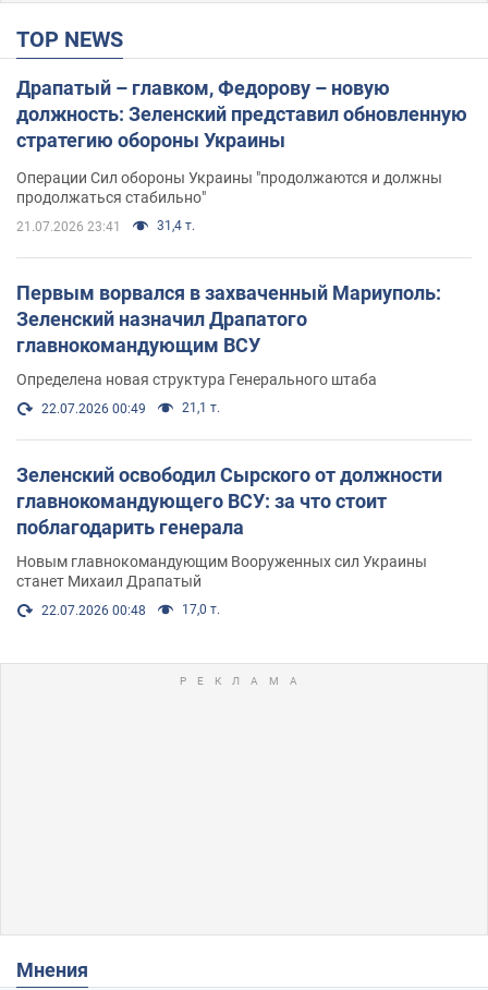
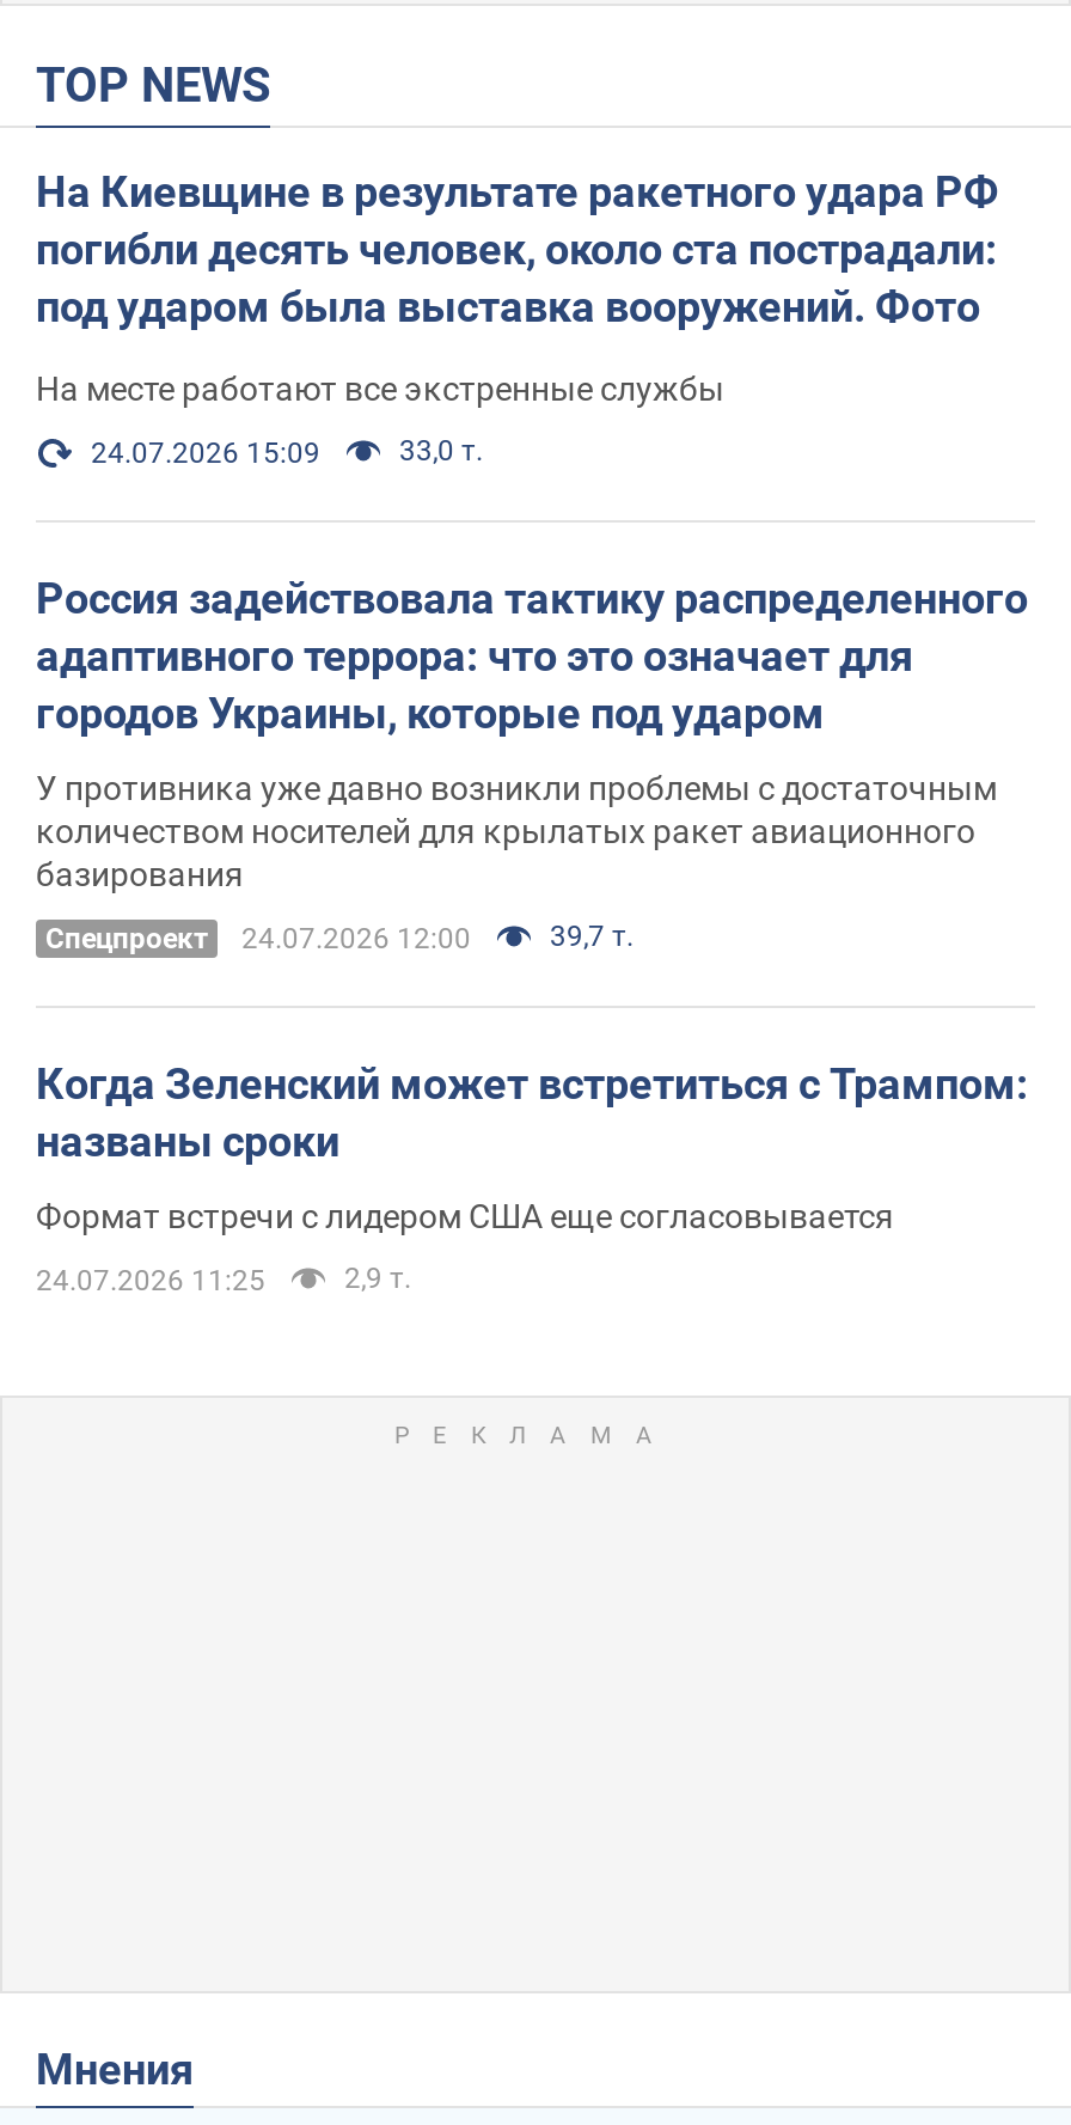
- Драпатый – главком, Федорову – новую
- должность: Зеленский представил обновленную
- стратегию обороны Украины
+ На Киевщине в результате ракетного удара РФ
+ погибли десять человек, около ста пострадали:
+ под ударом была выставка вооружений. Фото

- Операции Сил обороны Украины "продолжаются и должны
- продолжаться стабильно"
+ На месте работают все экстренные службы

- 21.07.2026 23:41
- 31,4 т.
+ 24.07.2026 15:09
+ 33,0 т.

- Первым ворвался в захваченный Мариуполь:
- Зеленский назначил Драпатого
- главнокомандующим ВСУ
+ Россия задействовала тактику распределенного
+ адаптивного террора: что это означает для
+ городов Украины, которые под ударом

- Определена новая структура Генерального штаба
+ У противника уже давно возникли проблемы с достаточным
+ количеством носителей для крылатых ракет авиационного
+ базирования

- 22.07.2026 00:49
- 21,1 т.
+ Спецпроект
+ 24.07.2026 12:00
+ 39,7 т.

- Зеленский освободил Сырского от должности
- главнокомандующего ВСУ: за что стоит
- поблагодарить генерала
+ Когда Зеленский может встретиться с Трампом:
+ названы сроки

- Новым главнокомандующим Вооруженных сил Украины
- станет Михаил Драпатый
+ Формат встречи с лидером США еще согласовывается

- 22.07.2026 00:48
- 17,0 т.
+ 24.07.2026 11:25
+ 2,9 т.
